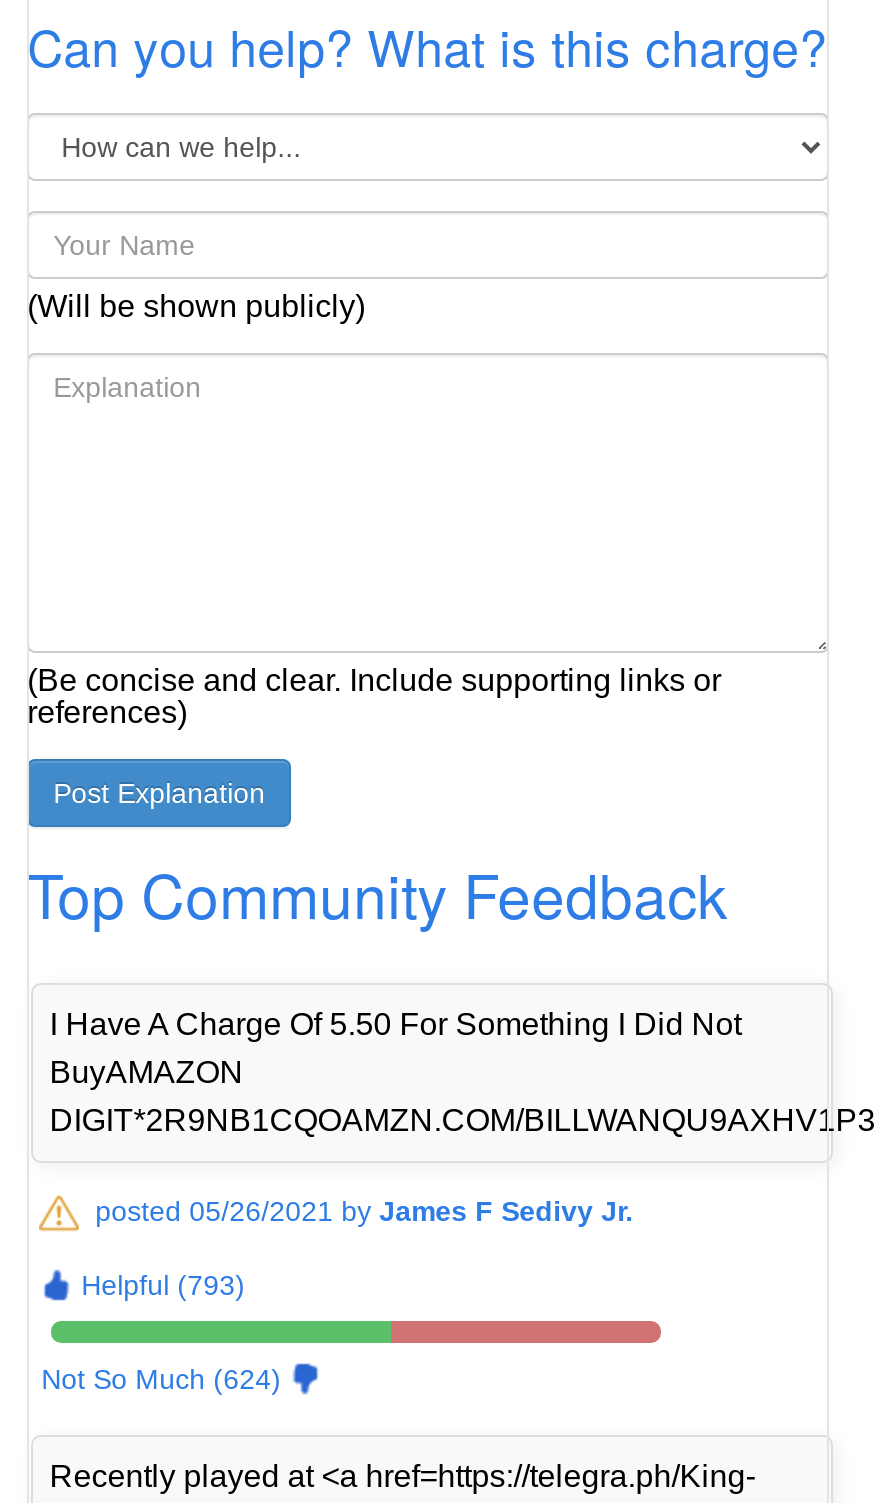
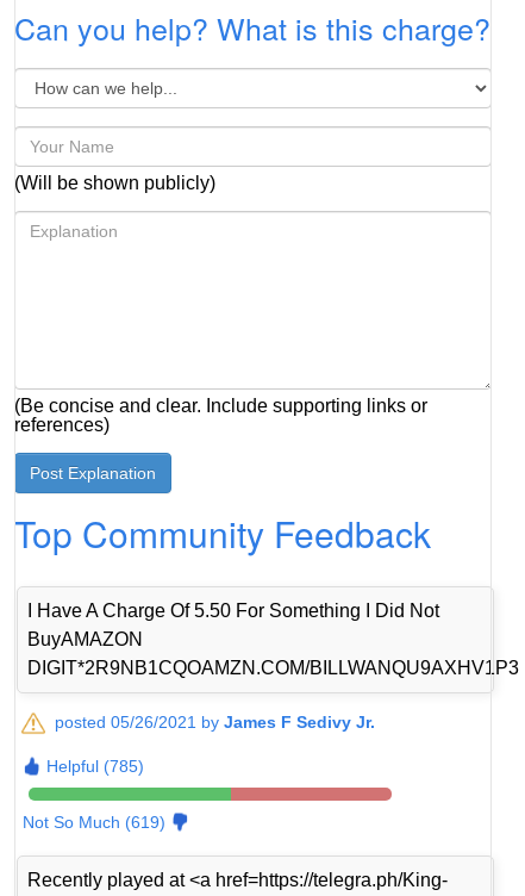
- Helpful (793)
+ Helpful (785)

- Not So Much (624)
+ Not So Much (619)
